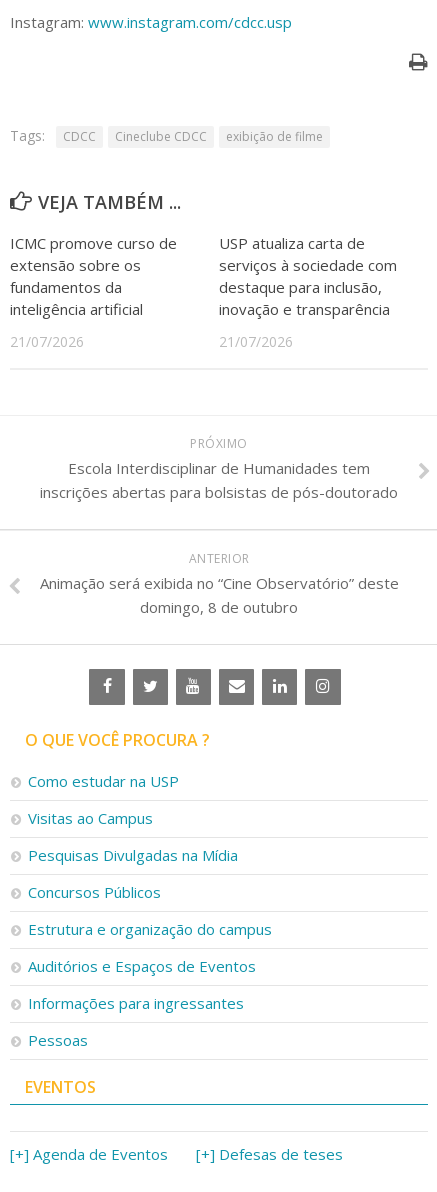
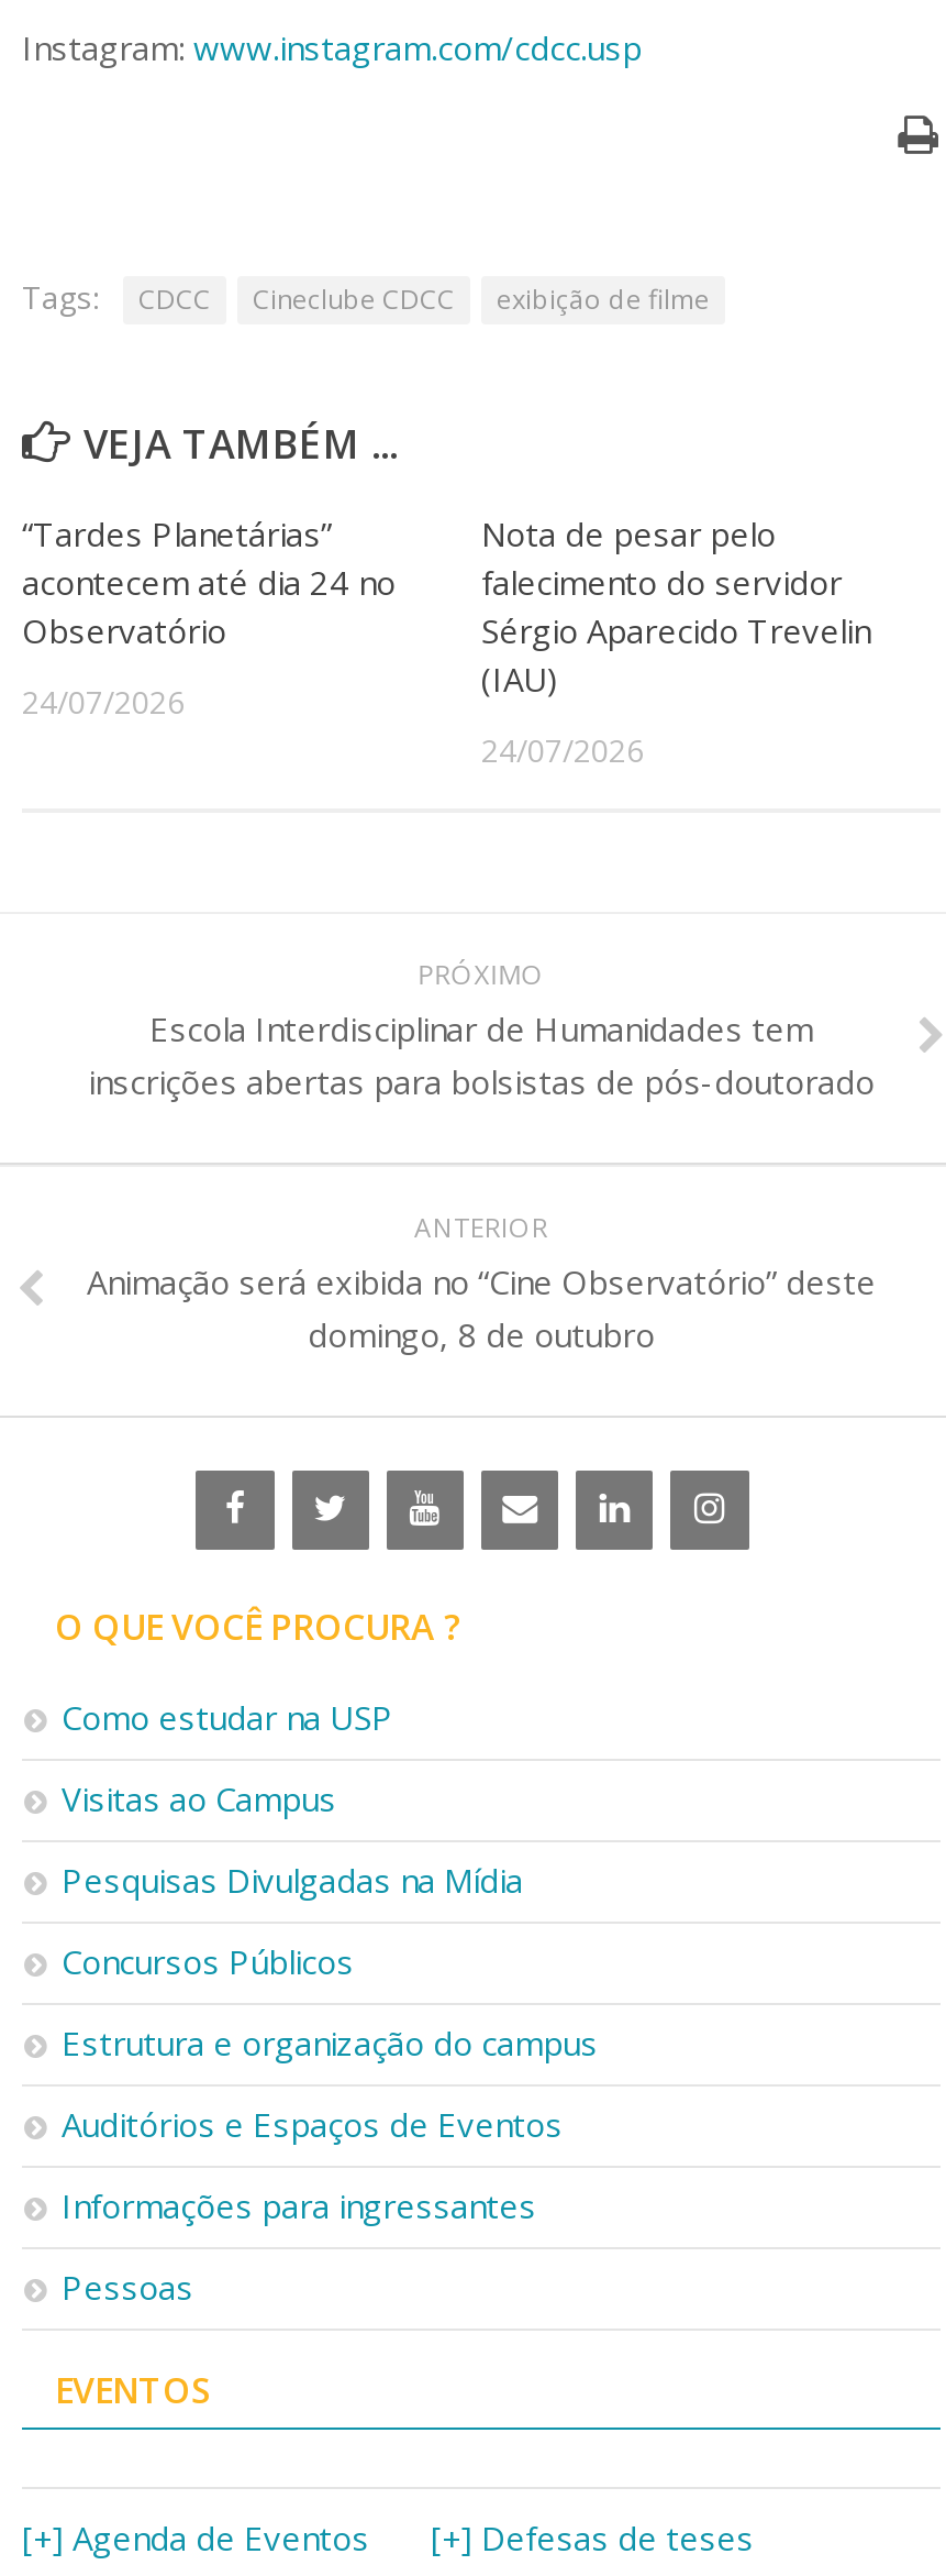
- ICMC promove curso de
- extensão sobre os
- fundamentos da
- inteligência artificial
+ “Tardes Planetárias”
+ acontecem até dia 24 no
+ Observatório

- USP atualiza carta de
- serviços à sociedade com
- destaque para inclusão,
- inovação e transparência
+ Nota de pesar pelo
+ falecimento do servidor
+ Sérgio Aparecido Trevelin
+ (IAU)

- 21/07/2026
+ 24/07/2026

- 21/07/2026
+ 24/07/2026
